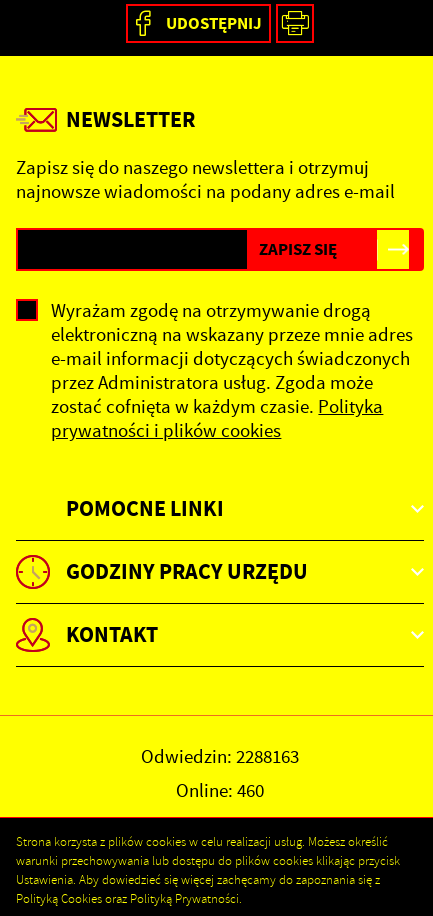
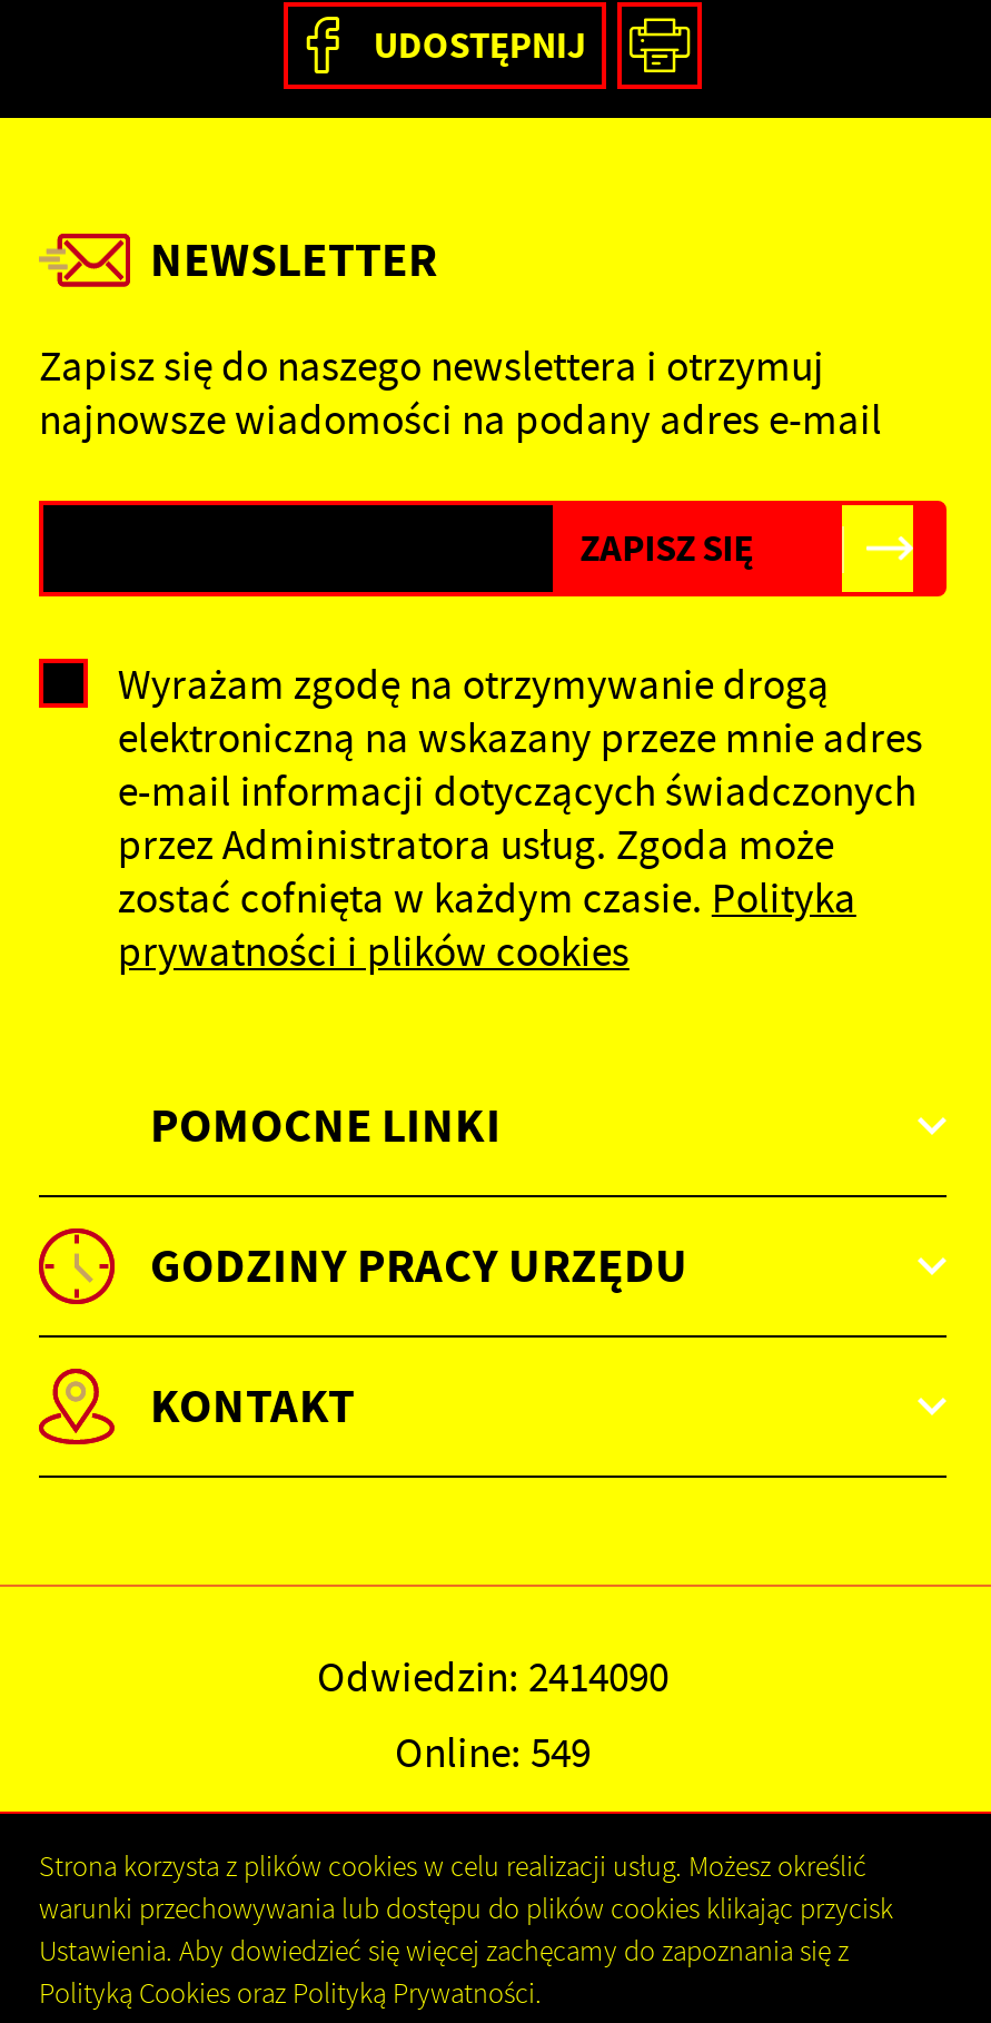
- Odwiedzin: 2288163
+ Odwiedzin: 2414090

- Online: 460
+ Online: 549
